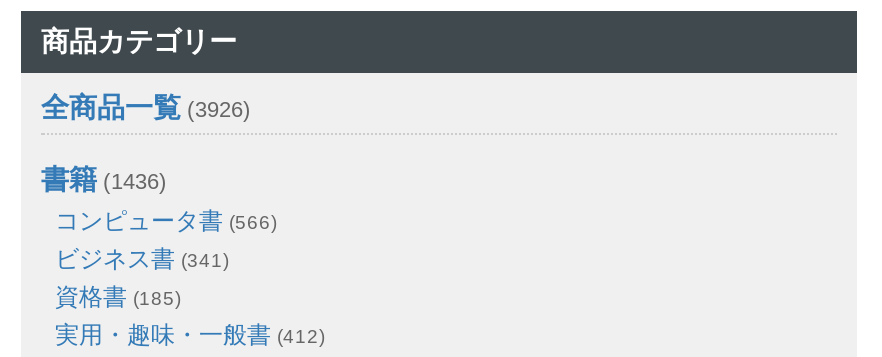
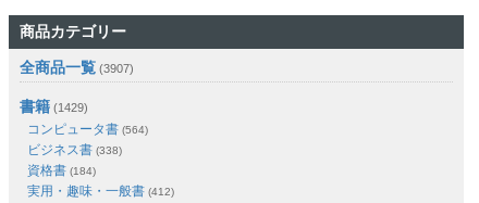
- 全商品一覧(3926)
+ 全商品一覧(3907)

- 書籍(1436)
+ 書籍(1429)

- コンピュータ書(566)
+ コンピュータ書(564)

- ビジネス書(341)
+ ビジネス書(338)

- 資格書(185)
+ 資格書(184)
